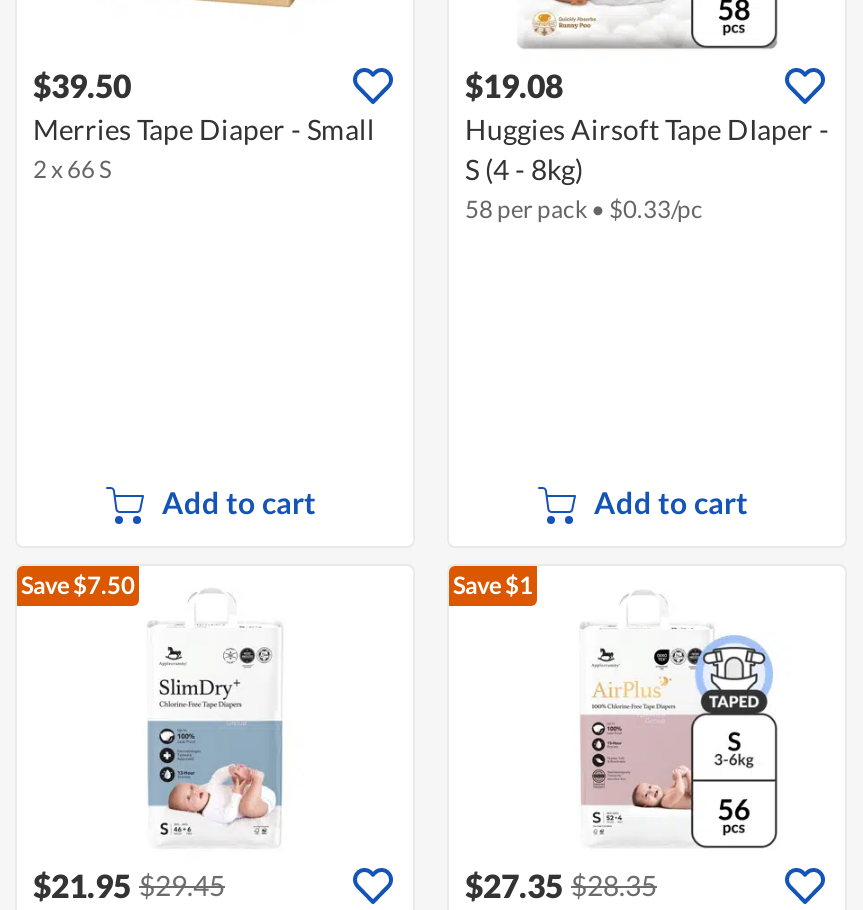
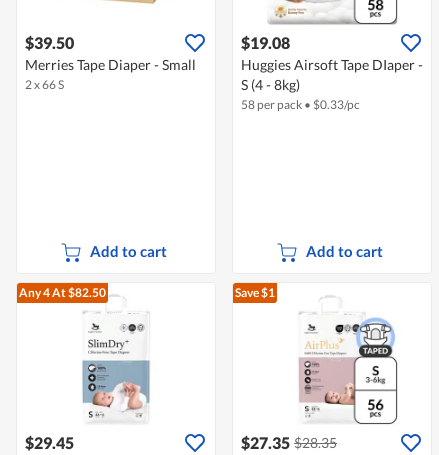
- Save $7.50
+ Any 4At $82.50

- $21.95 $29.45
+ $29.45
